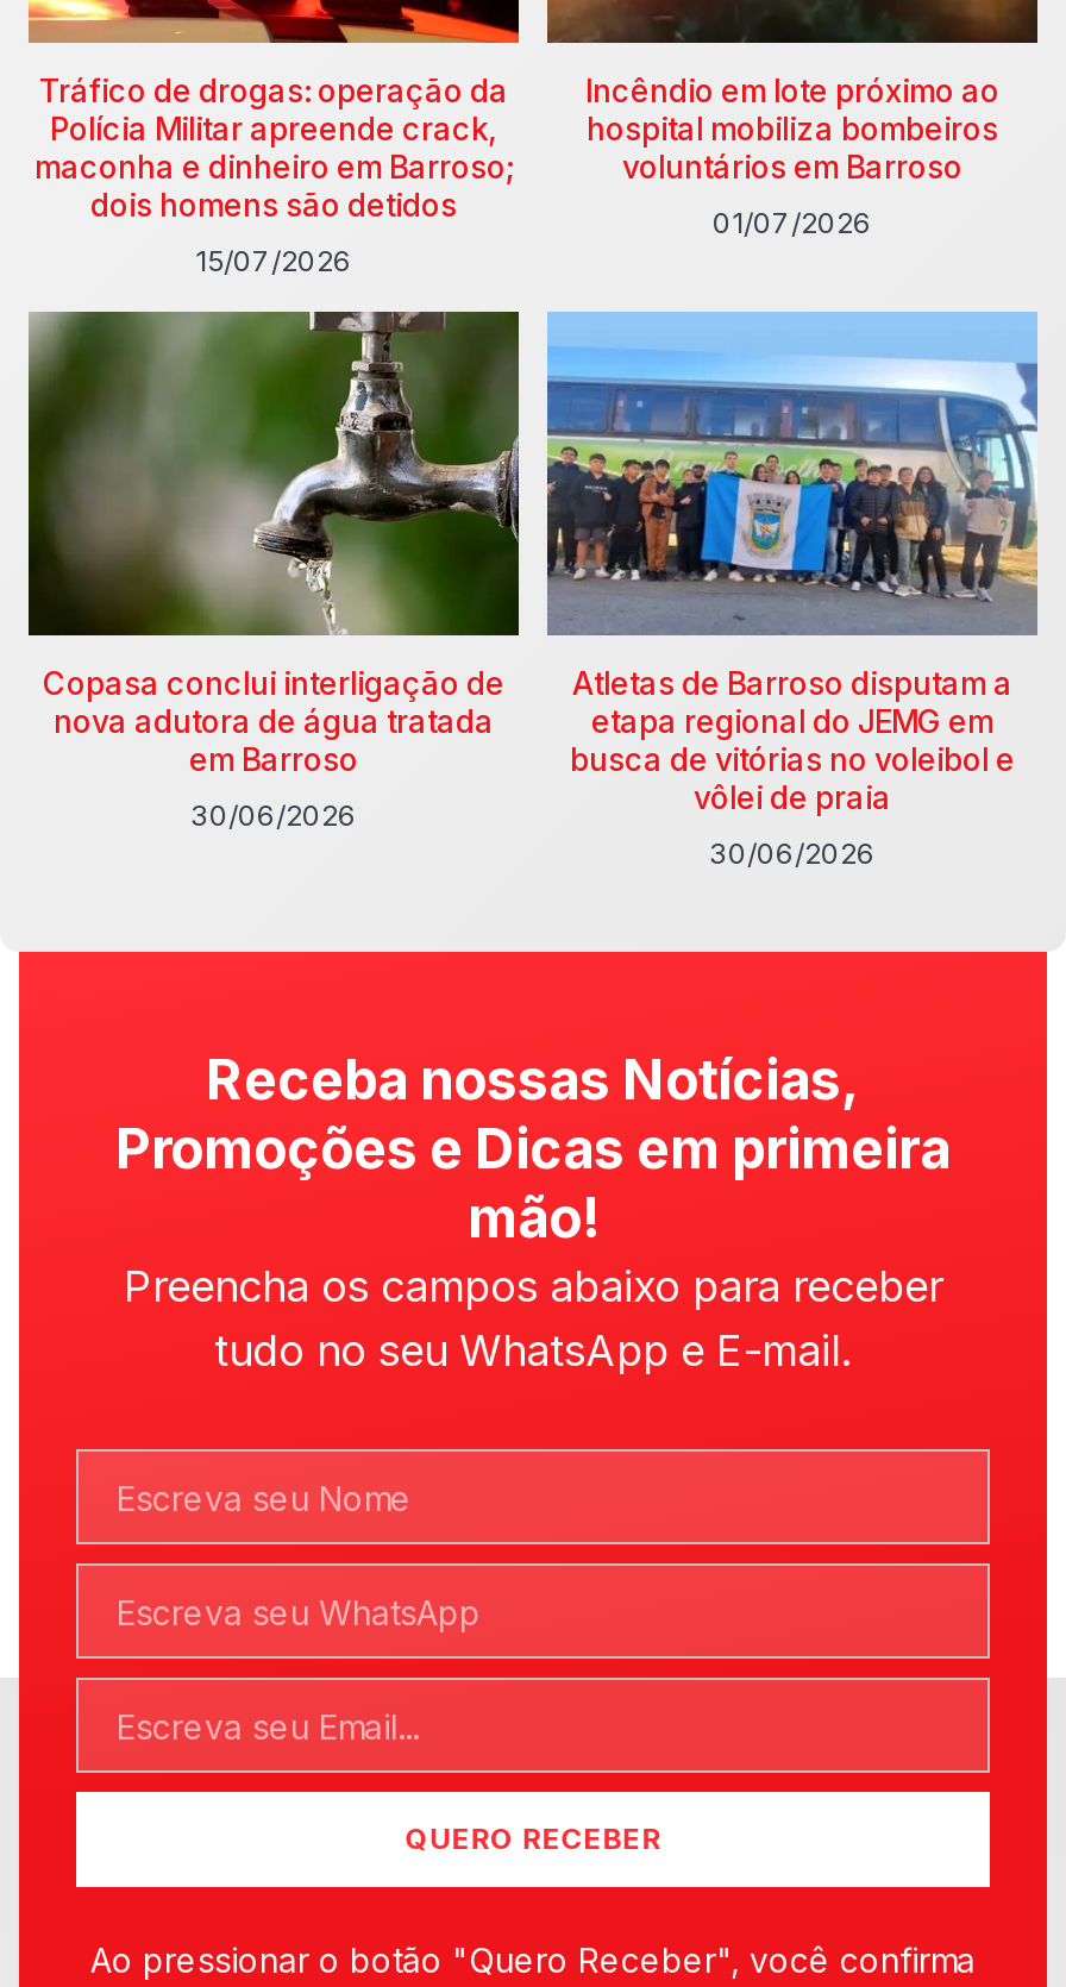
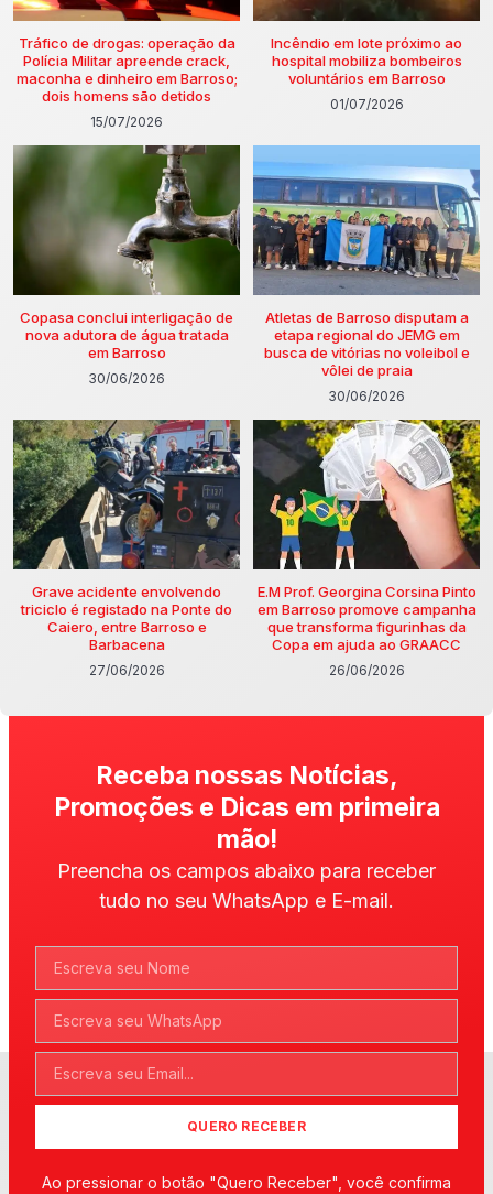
+ [image]
+ Grave acidente envolvendo
+ triciclo é registado na Ponte do
+ Caiero, entre Barroso e
+ Barbacena
+ 27/06/2026

+ [image]
+ E.M Prof. Georgina Corsina Pinto
+ em Barroso promove campanha
+ que transforma figurinhas da
+ Copa em ajuda ao GRAACC
+ 26/06/2026
